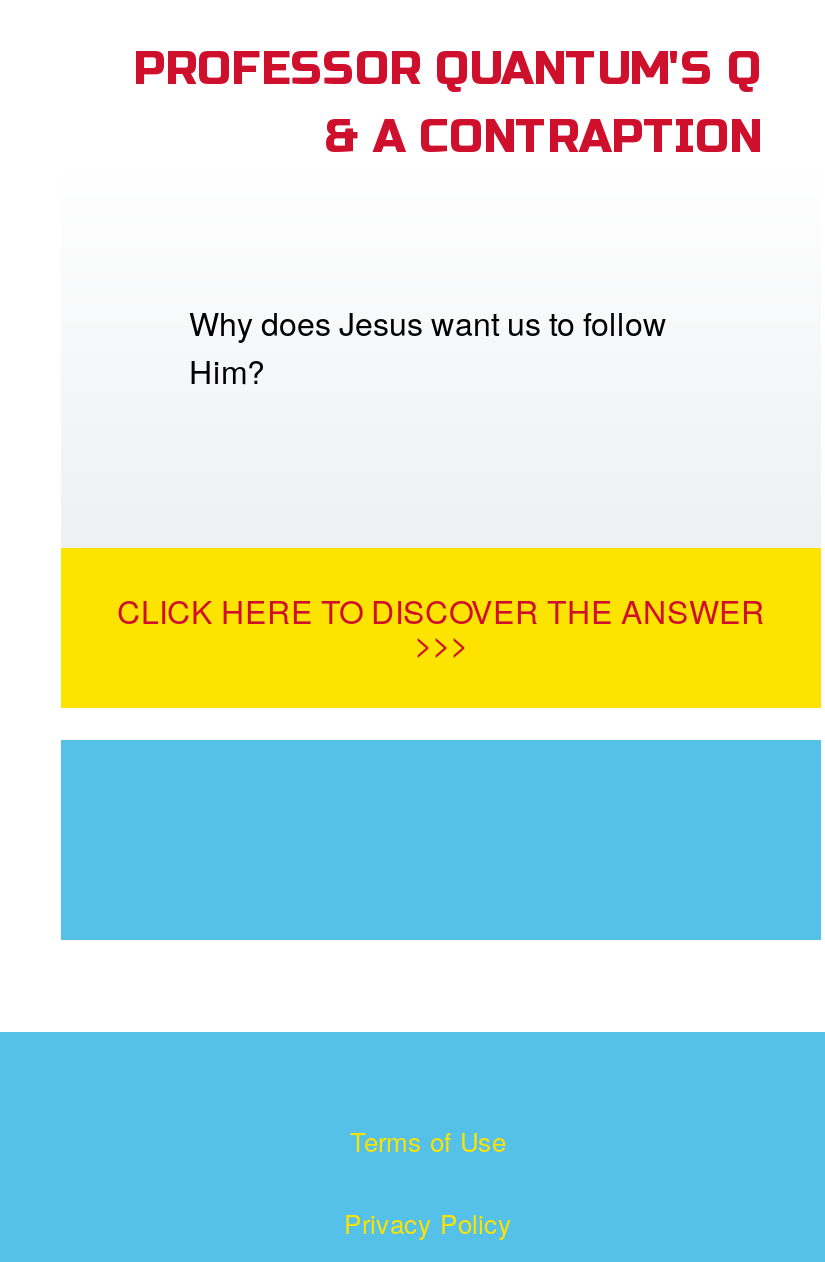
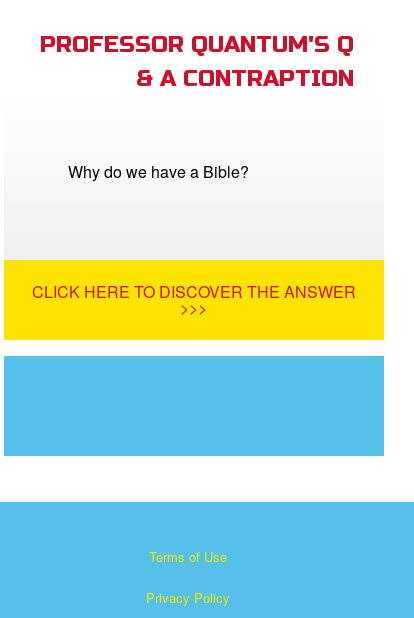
- Why does Jesus want us to follow
- Him?
+ Why do we have a Bible?
